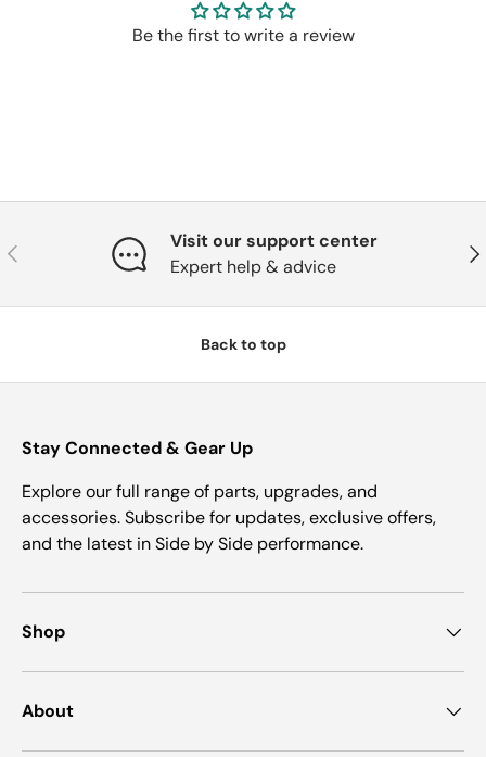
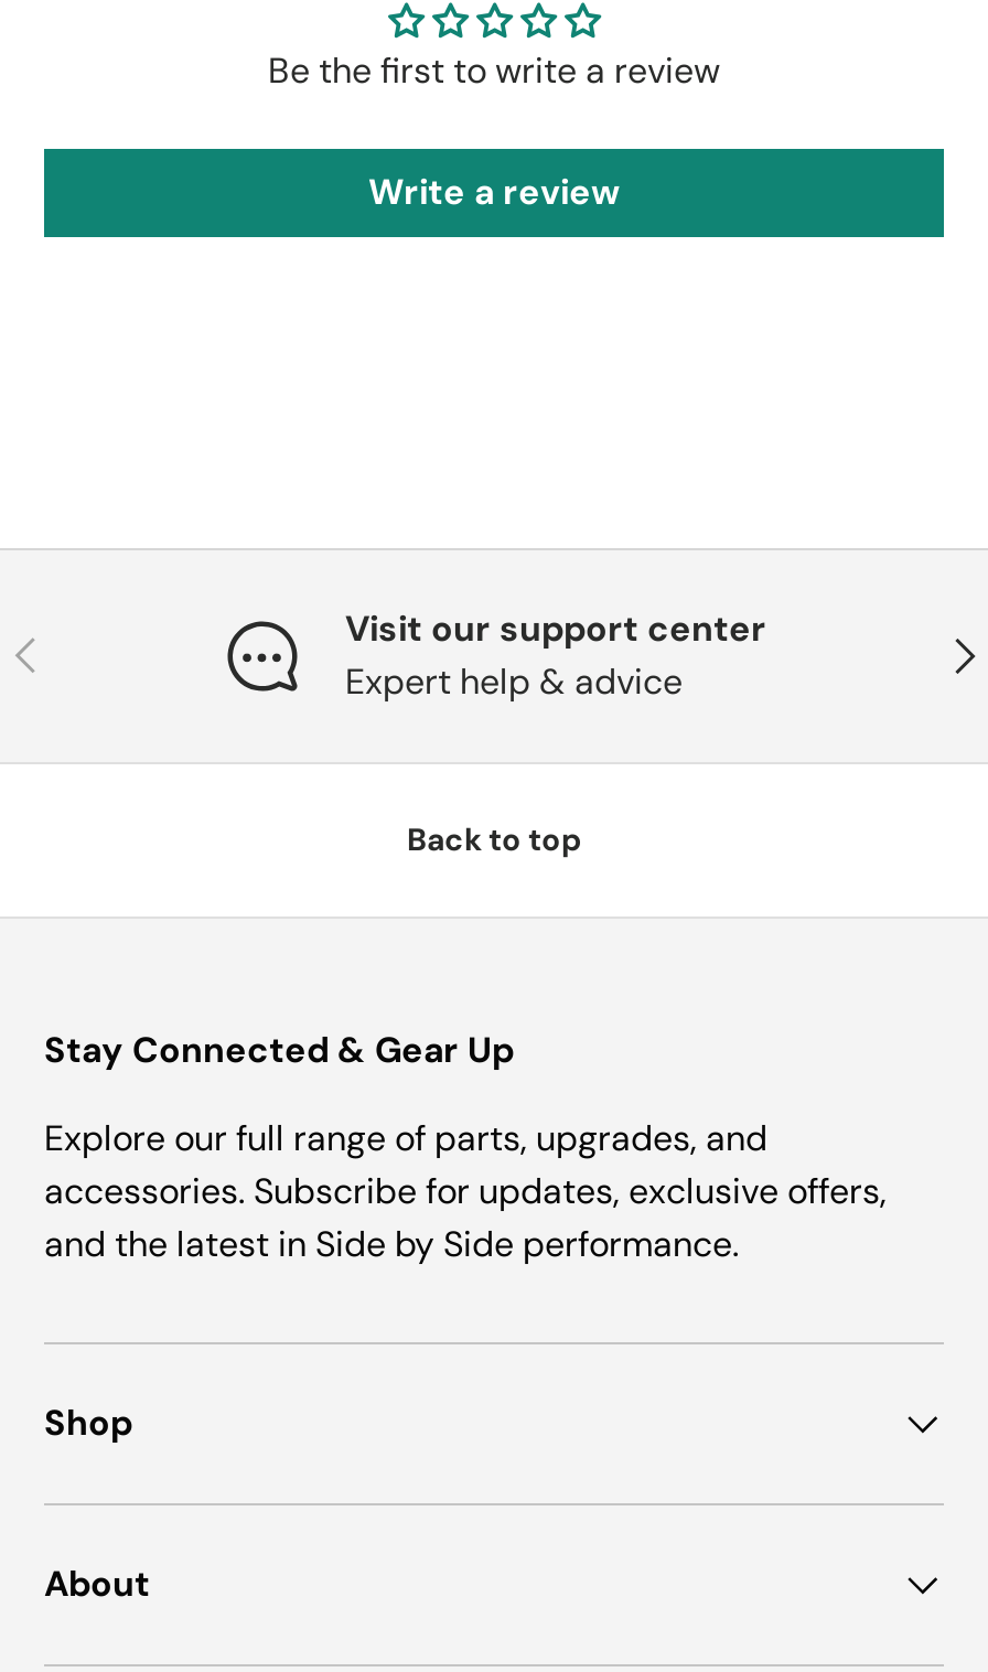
+ Write a review
